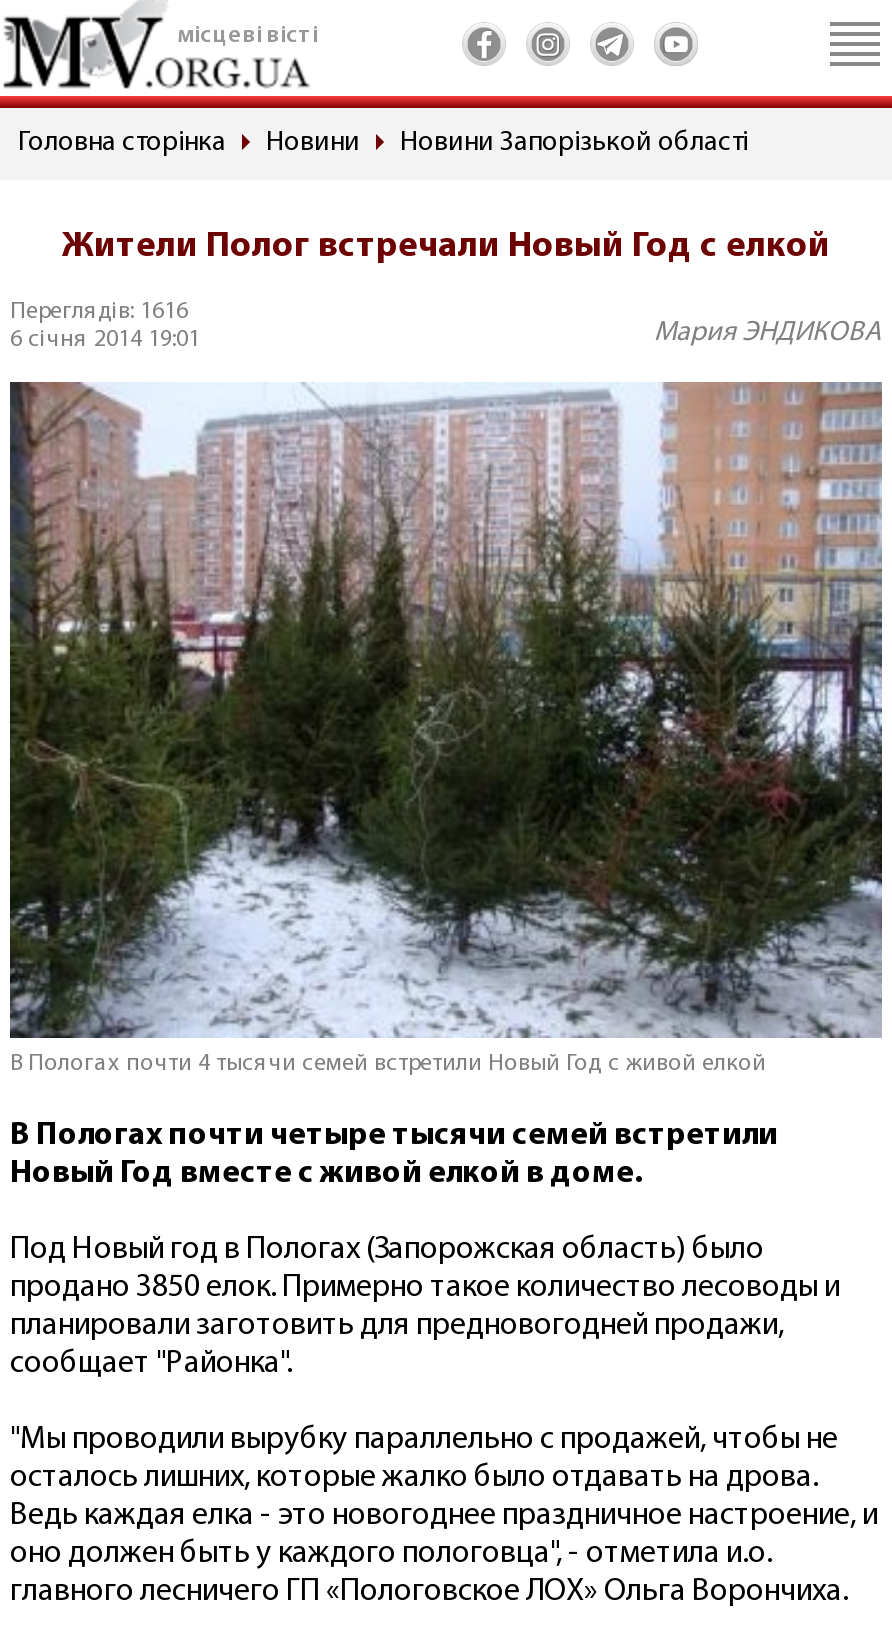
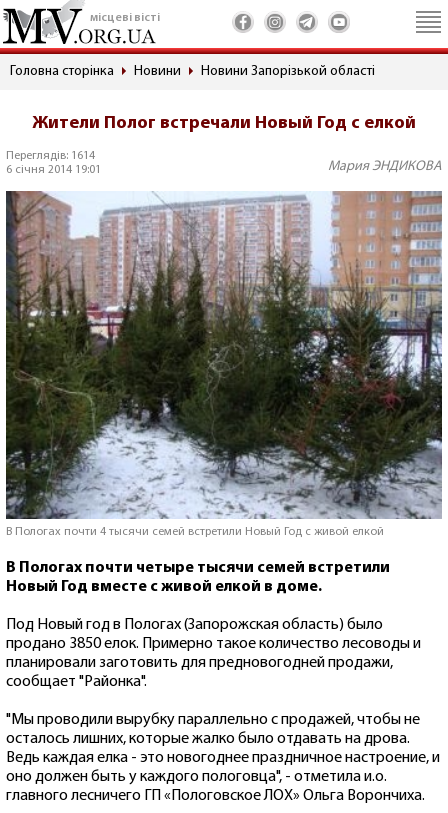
- Переглядів: 1616
+ Переглядів: 1614
